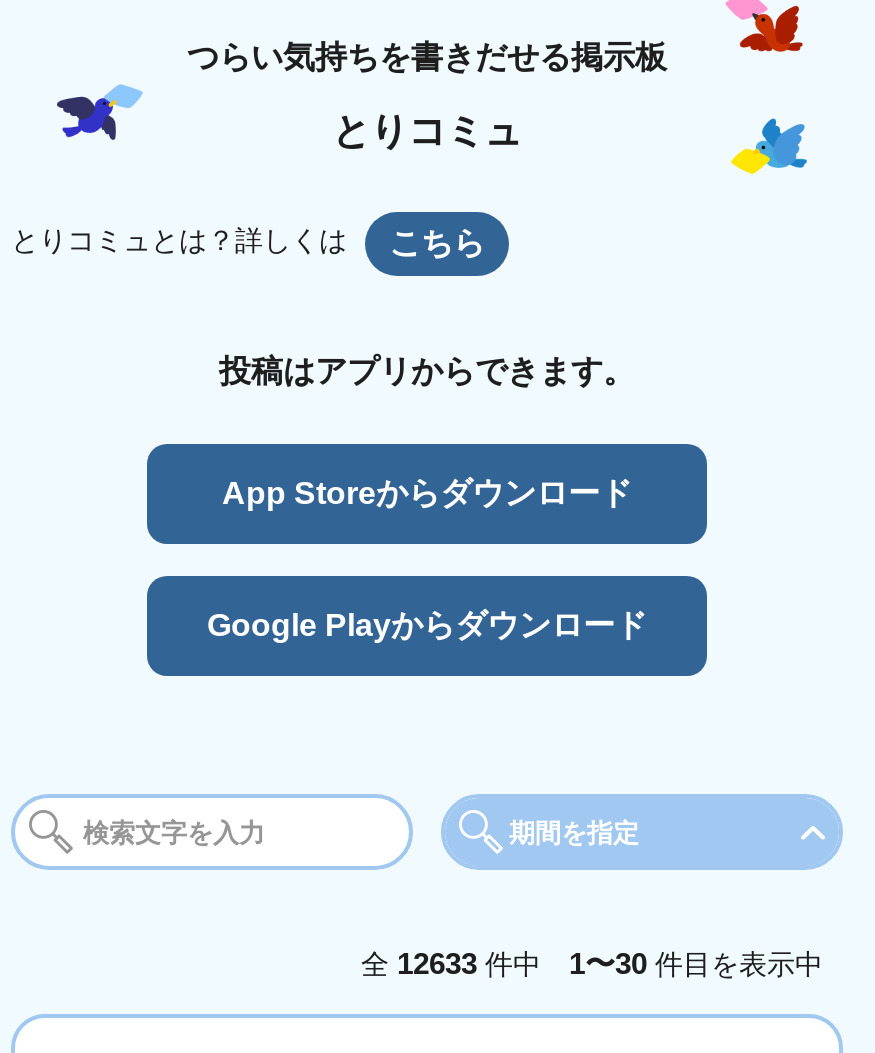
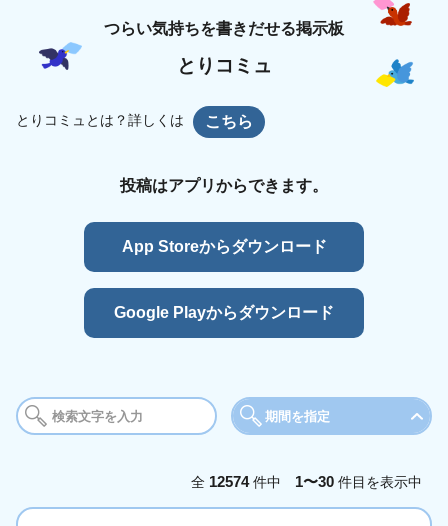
- 全12633件中 1〜30件目を表示中
+ 全12574件中 1〜30件目を表示中
